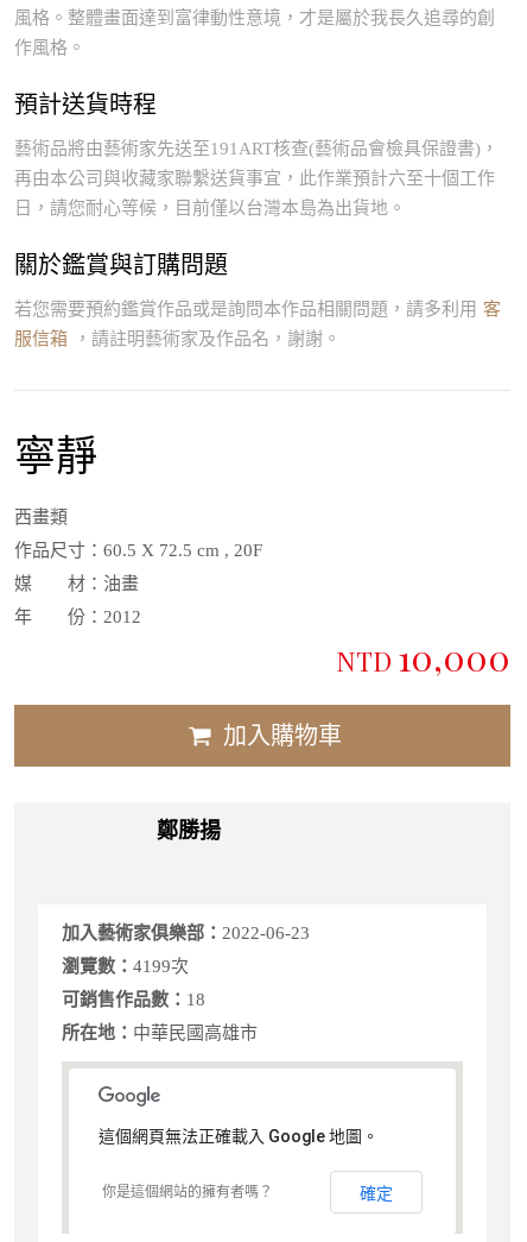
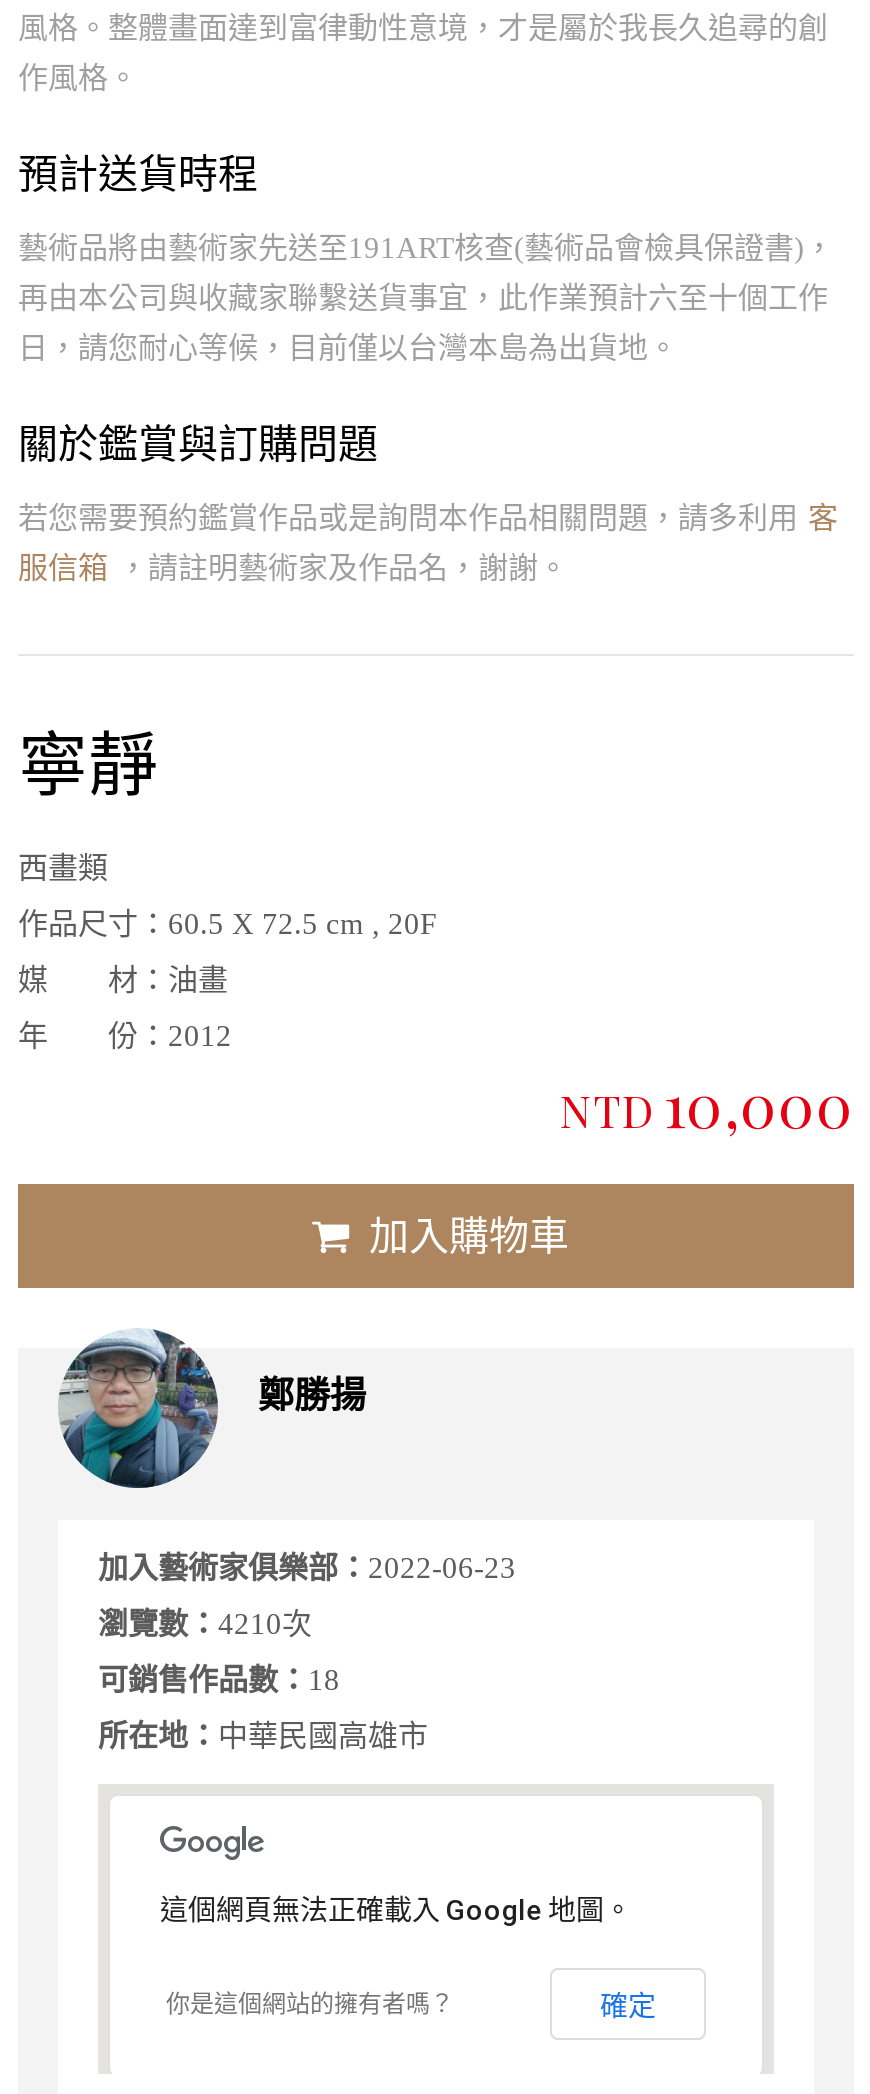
+ [image]

- 瀏覽數：4199次
+ 瀏覽數：4210次
